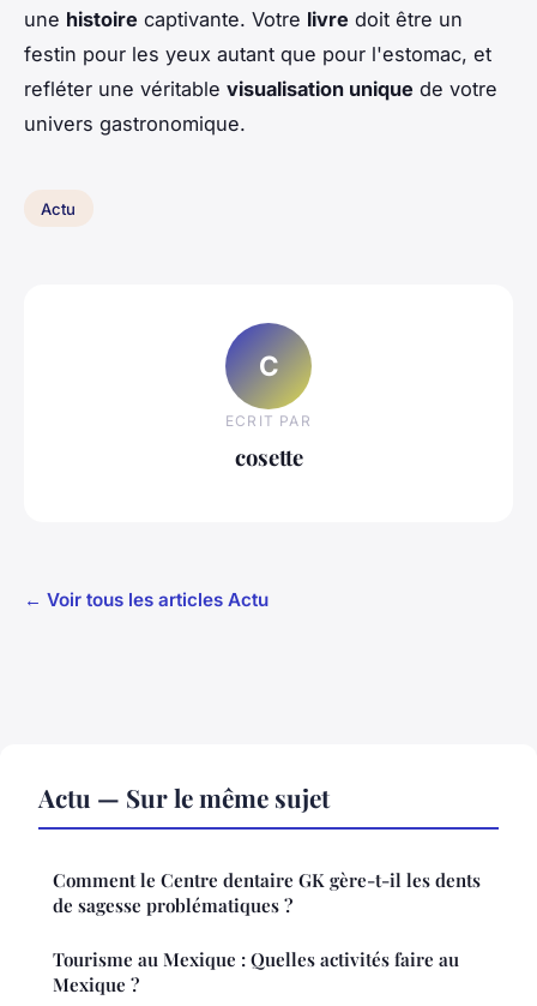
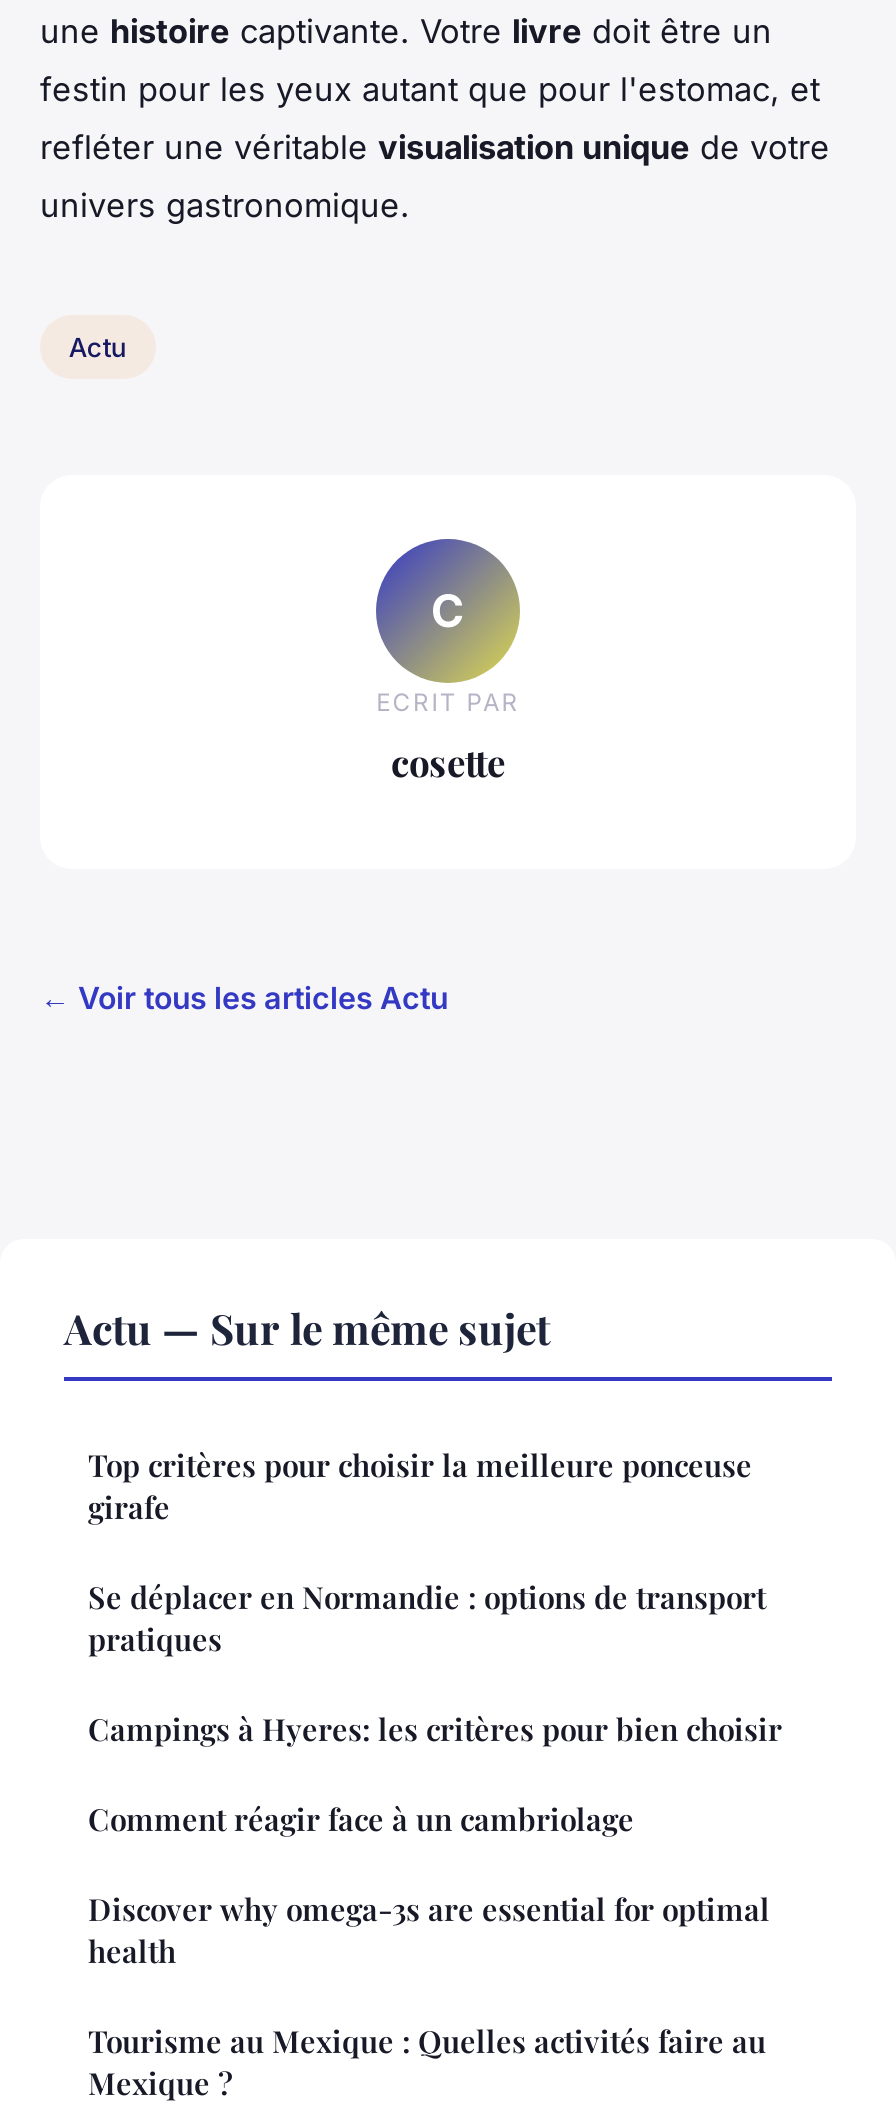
- Comment le Centre dentaire GK gère-t-il les dents
- de sagesse problématiques ?
+ Top critères pour choisir la meilleure ponceuse
+ girafe
+ Se déplacer en Normandie : options de transport
+ pratiques
+ Campings à Hyeres: les critères pour bien choisir
+ Comment réagir face à un cambriolage
+ Discover why omega-3s are essential for optimal
+ health
